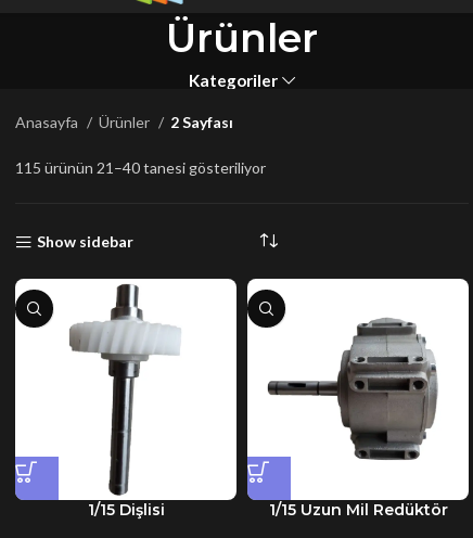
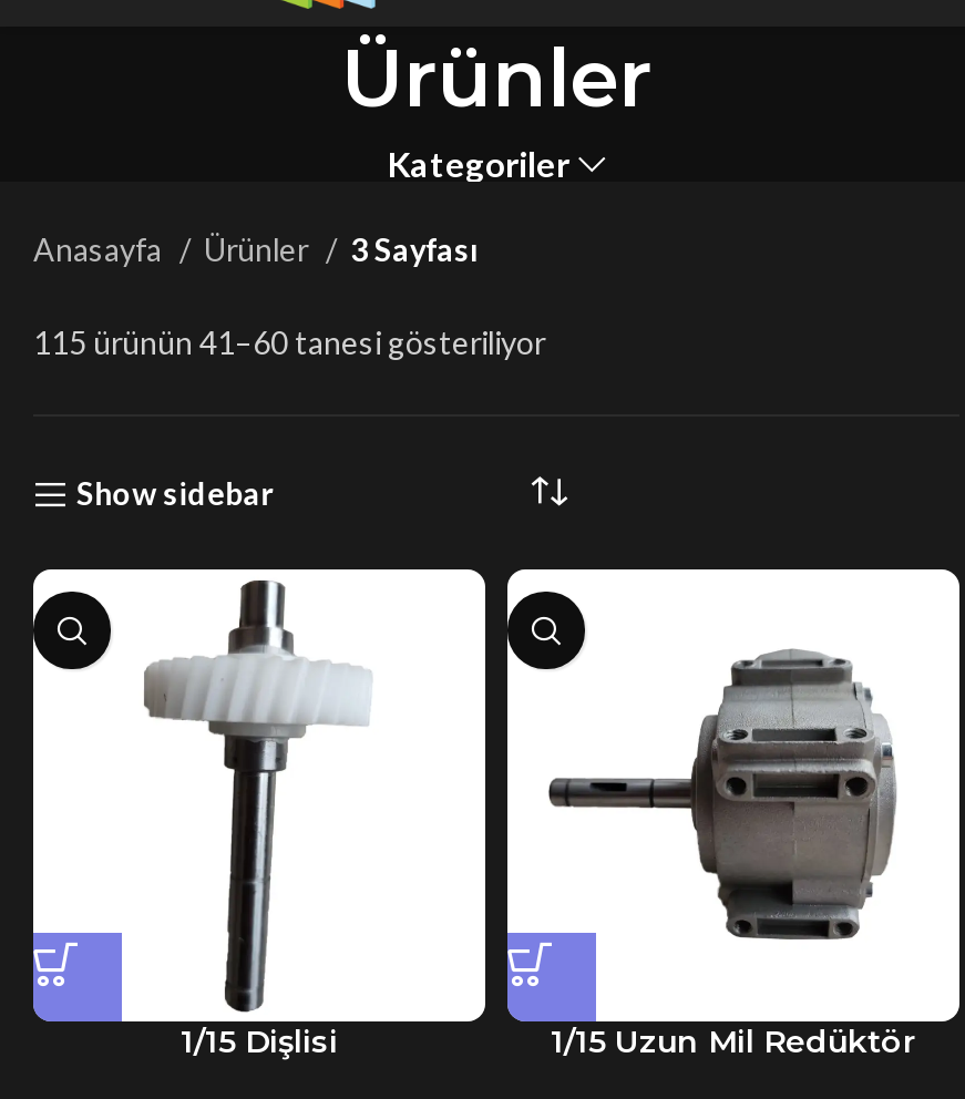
- Anasayfa Ürünler 2 Sayfası
+ Anasayfa Ürünler 3 Sayfası

- 115 ürünün 21–40 tanesi gösteriliyor
+ 115 ürünün 41–60 tanesi gösteriliyor
